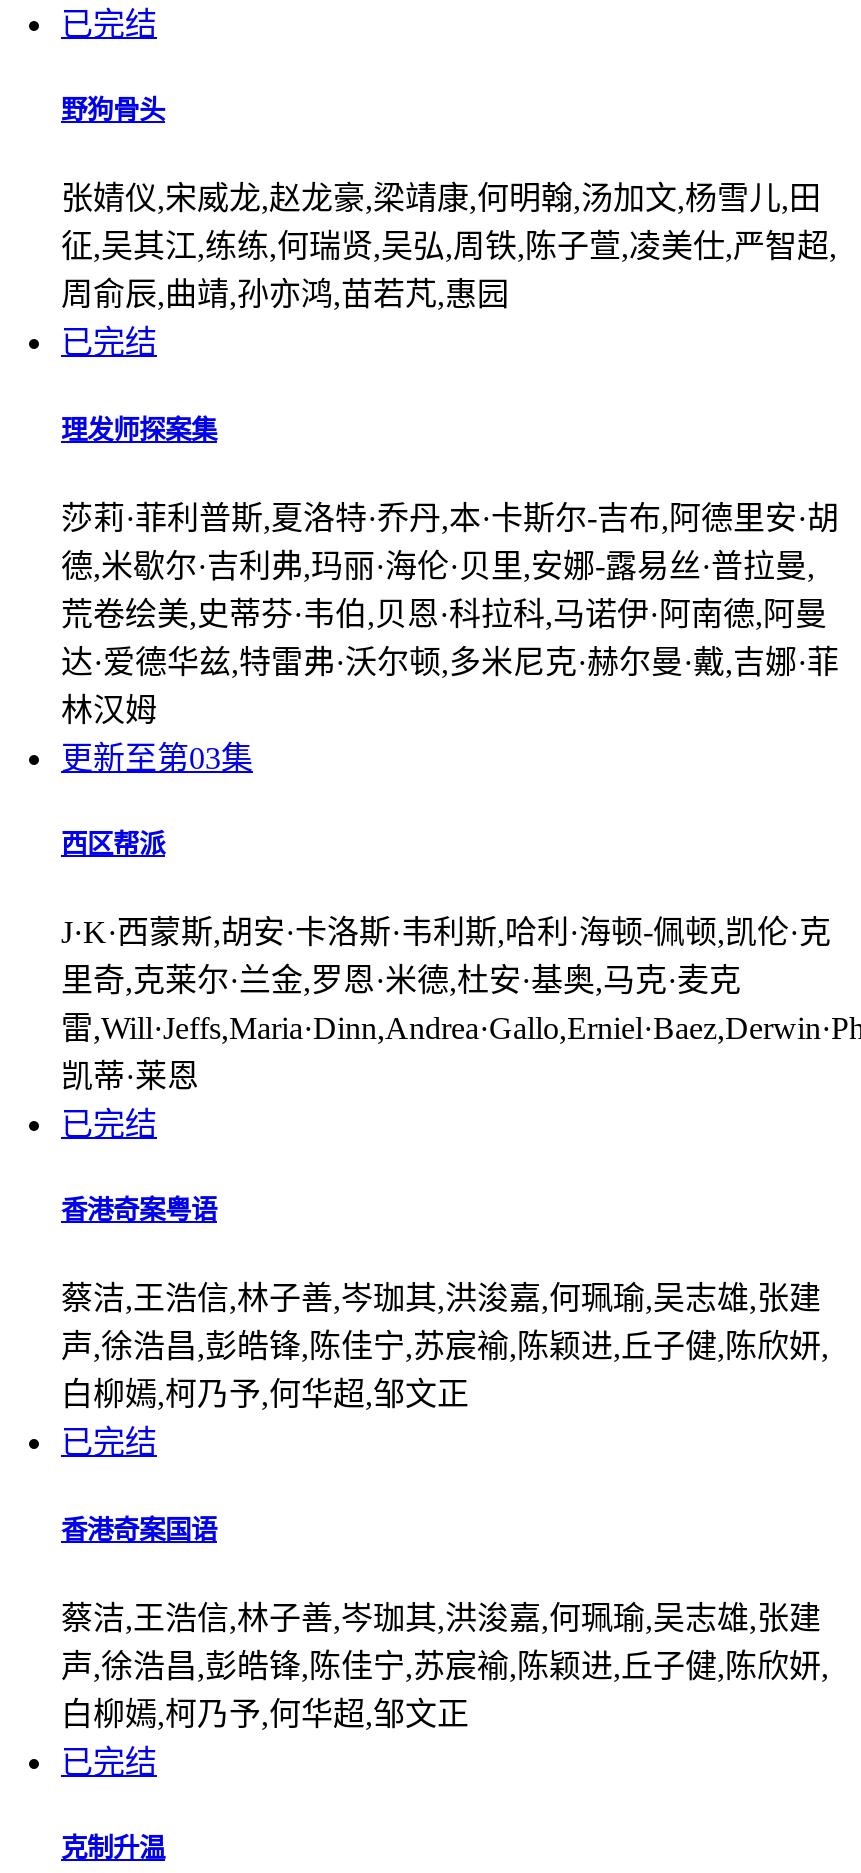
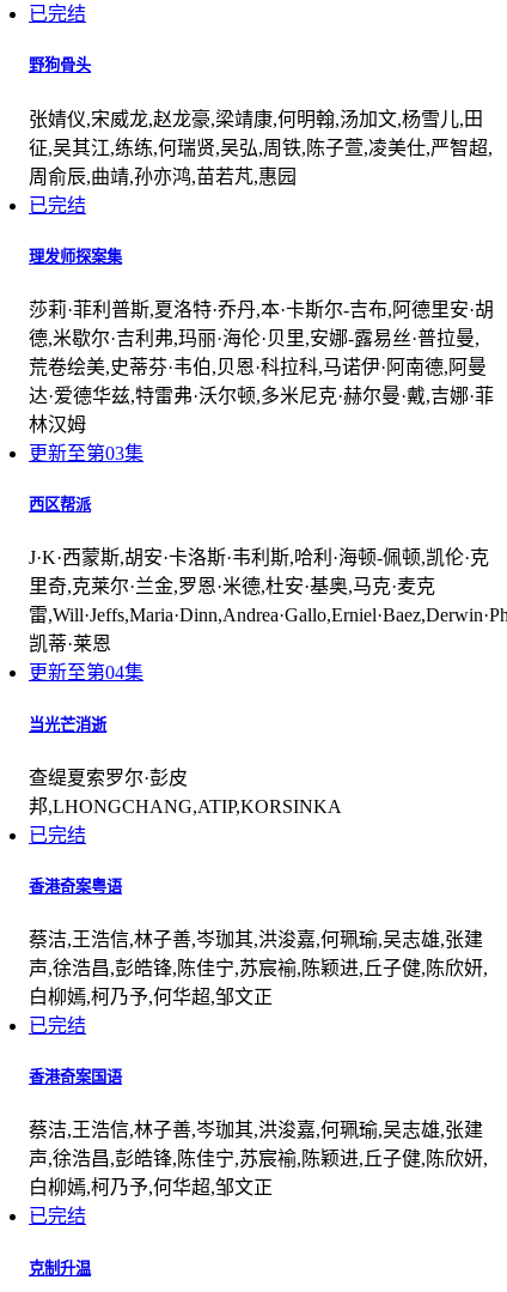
+ 更新至第04集
+ 当光芒消逝
+ 查缇夏索罗尔·彭皮
+ 邦,LHONGCHANG,ATIP,KORSINKA
